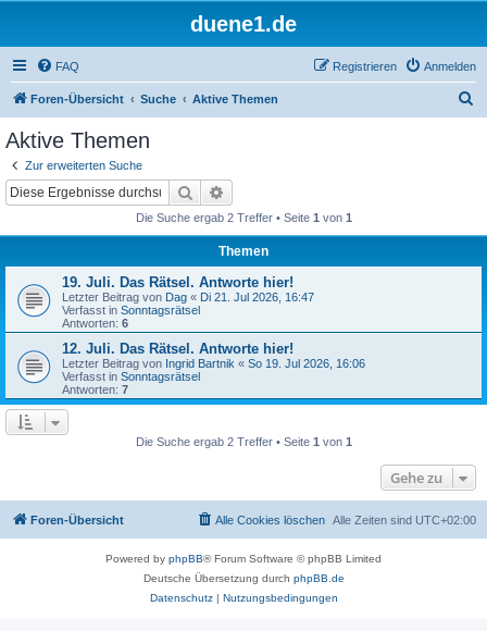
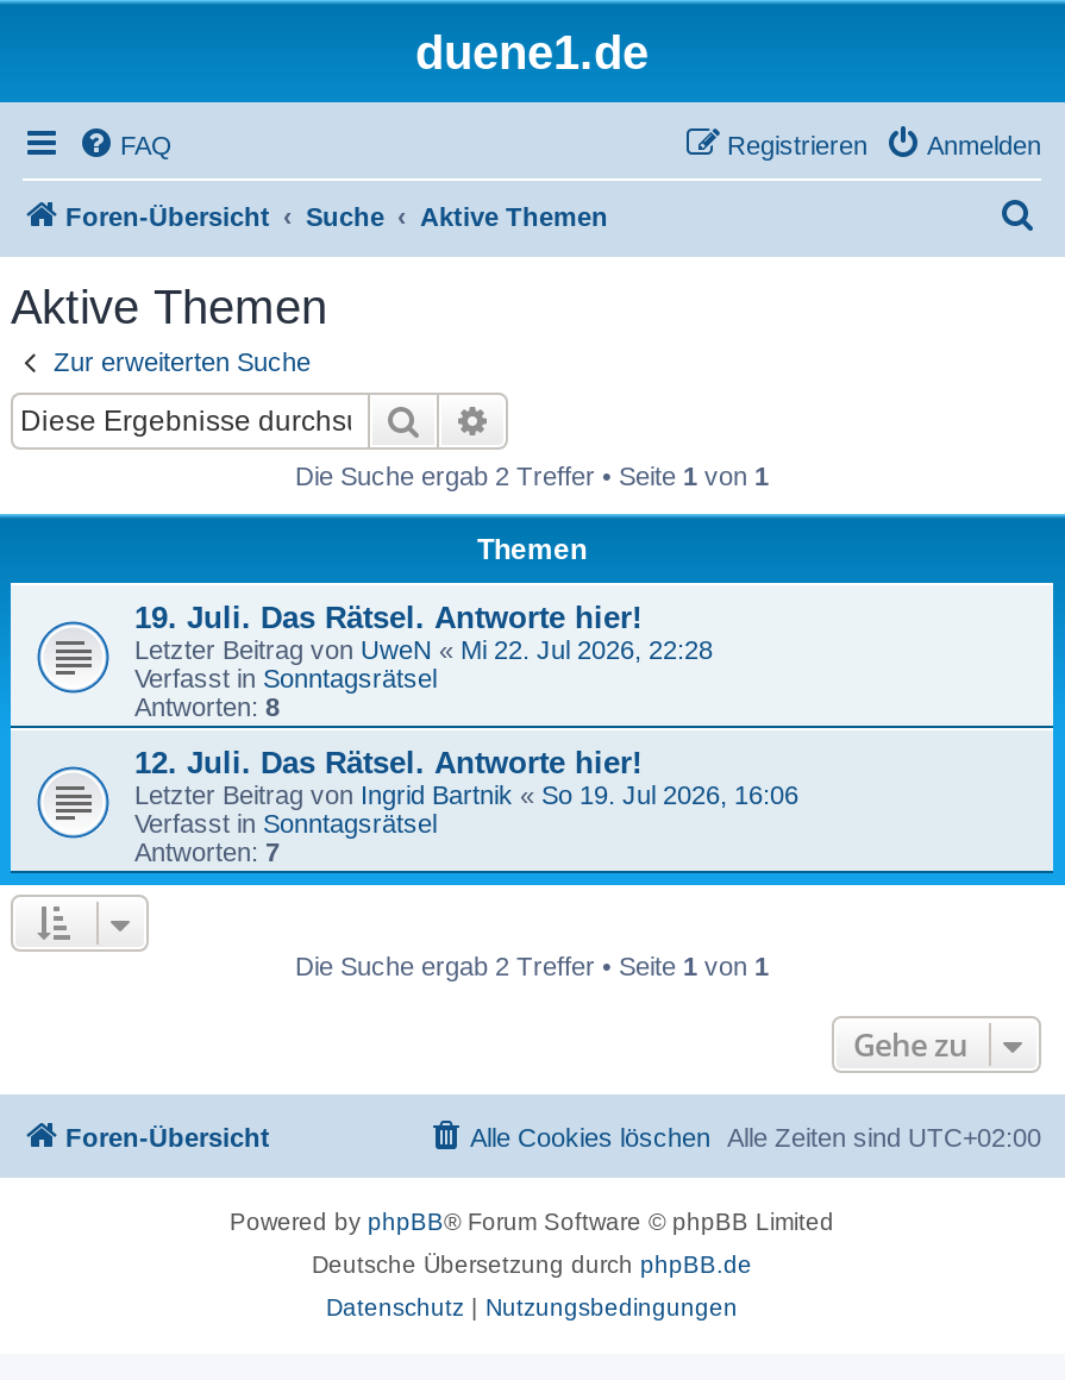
- Letzter Beitrag von Dag «Di 21. Jul 2026, 16:47
+ Letzter Beitrag von UweN «Mi 22. Jul 2026, 22:28

- Antworten: 6
+ Antworten: 8
